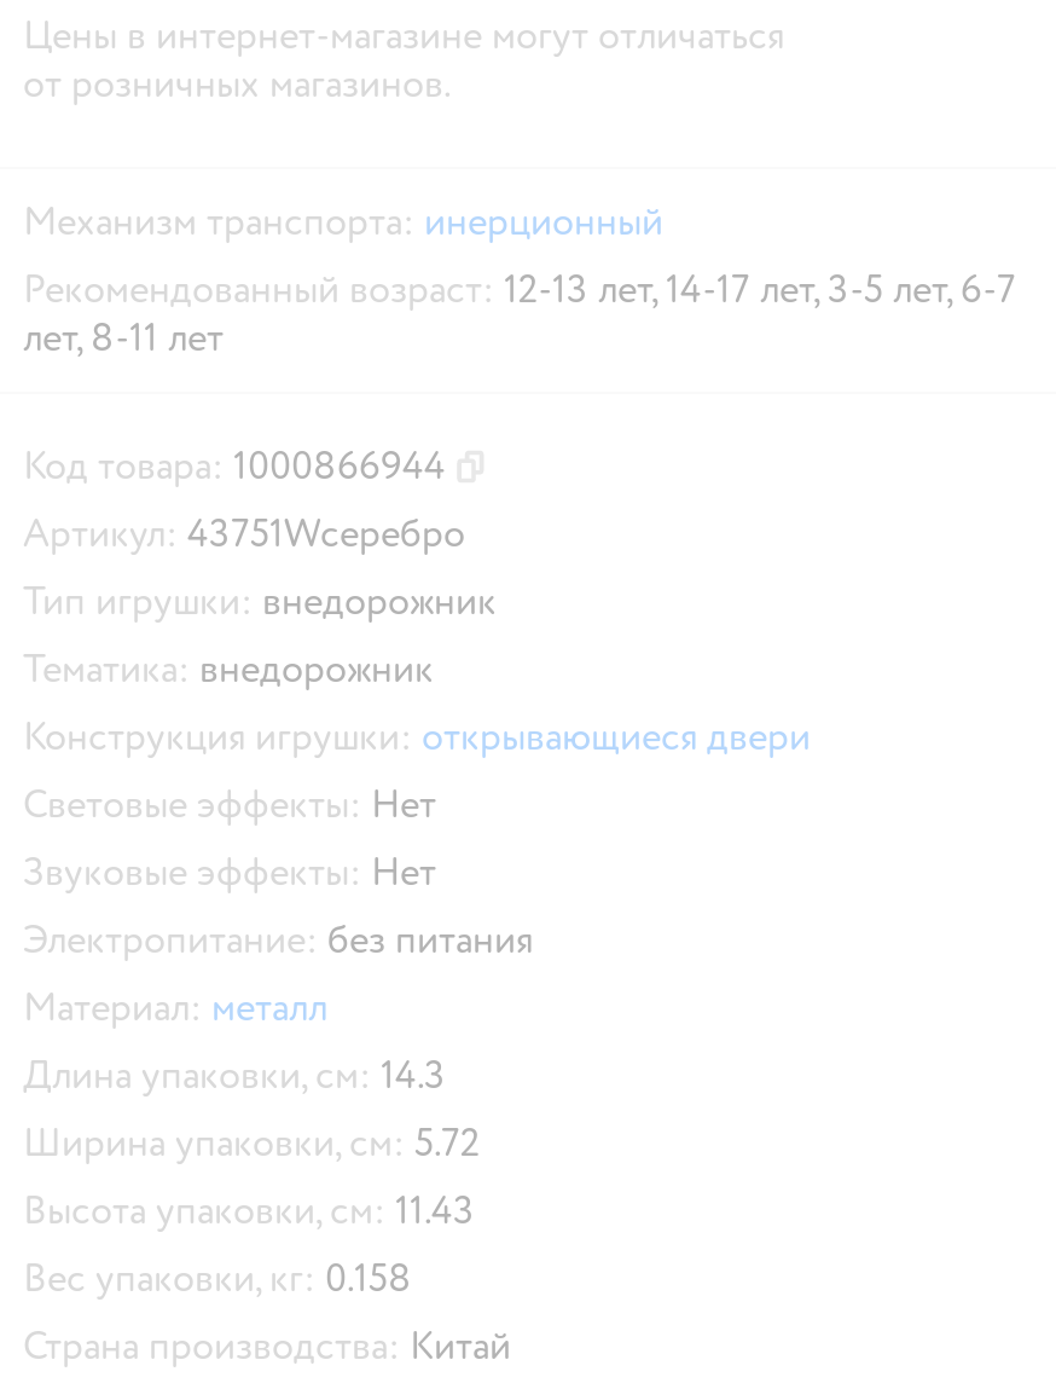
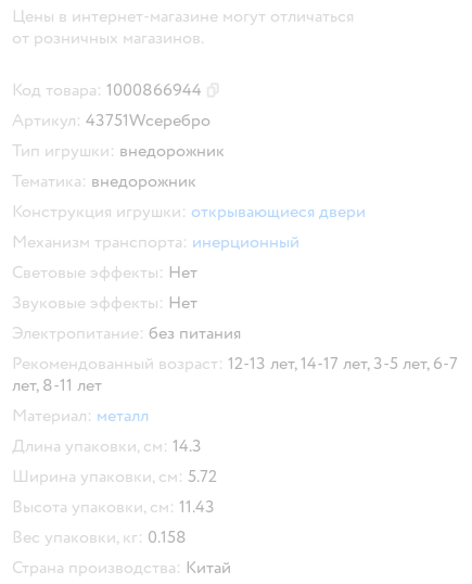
moved down: Механизм транспорта: инерционный

moved down: Рекомендованный возраст: 12-13 лет, 14-17 лет, 3-5 лет, 6-7 | лет, 8-11 лет

moved up: Артикул: 43751Wсеребро | Тип игрушки: внедорожник | Тематика: внедорожник | Конструкция игрушки: открывающиеся двери

moved up: Световые эффекты: Нет | Звуковые эффекты: Нет | Электропитание: без питания
